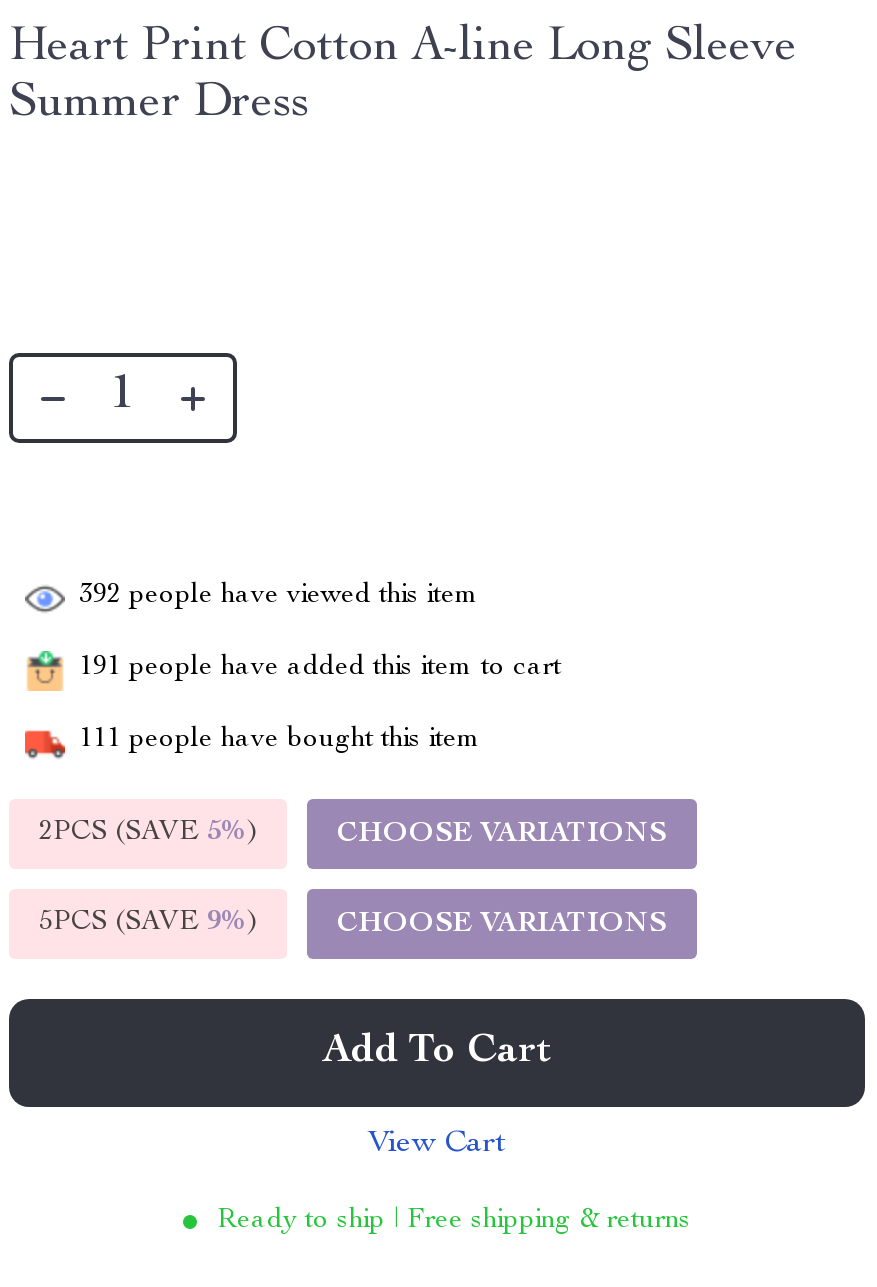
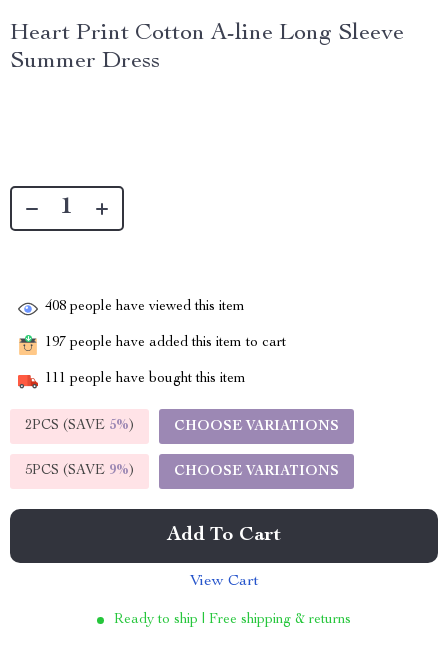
- 392 people have viewed this item
+ 408 people have viewed this item

- 191 people have added this item to cart
+ 197 people have added this item to cart
